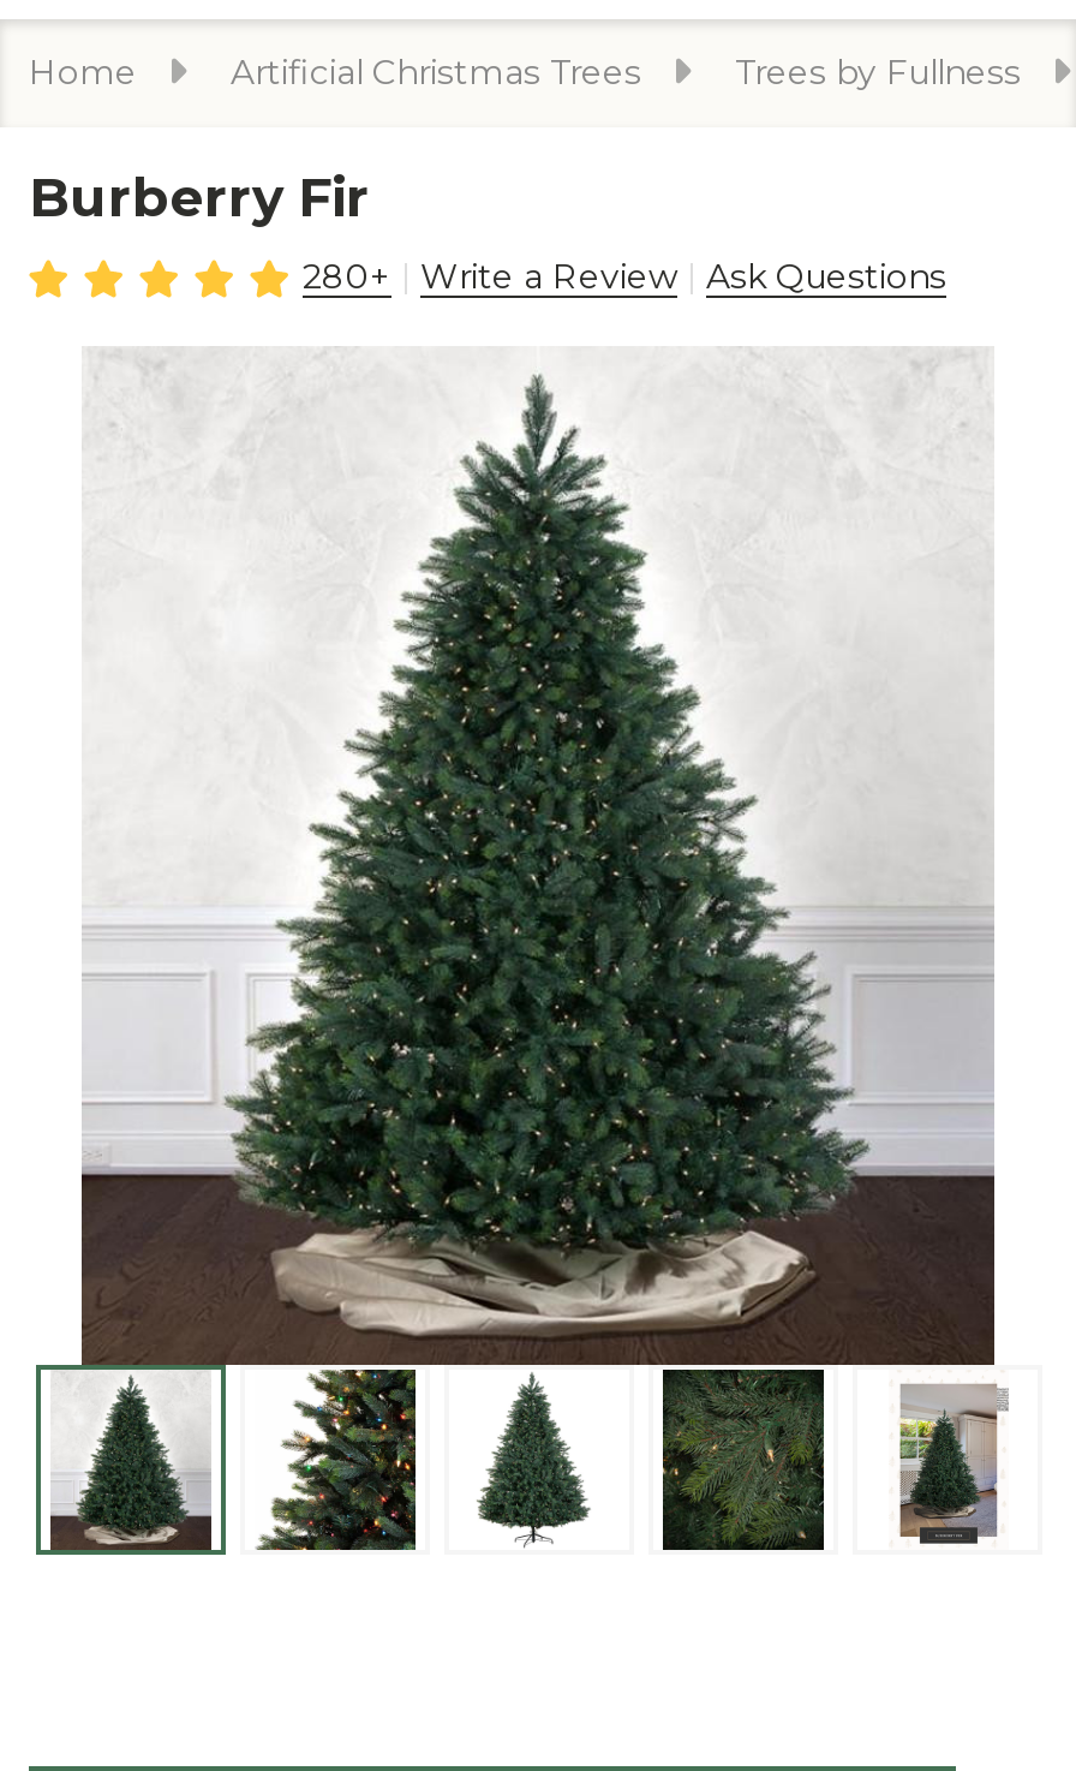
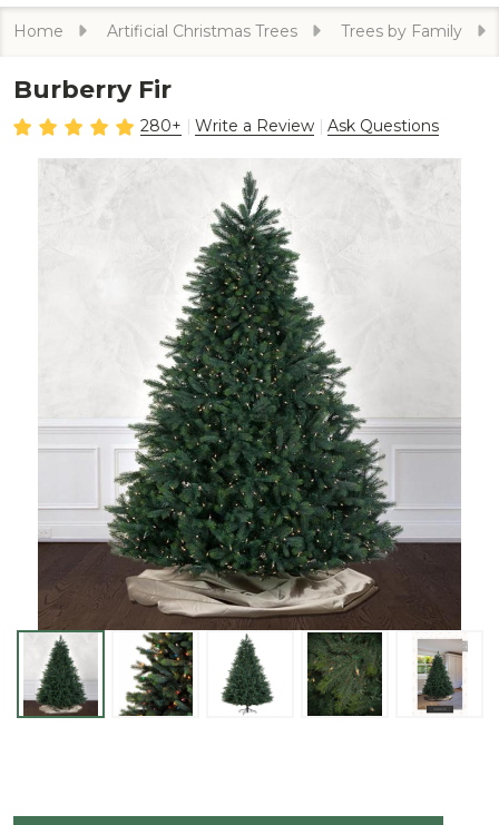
- Trees by Fullness
+ Trees by Family
